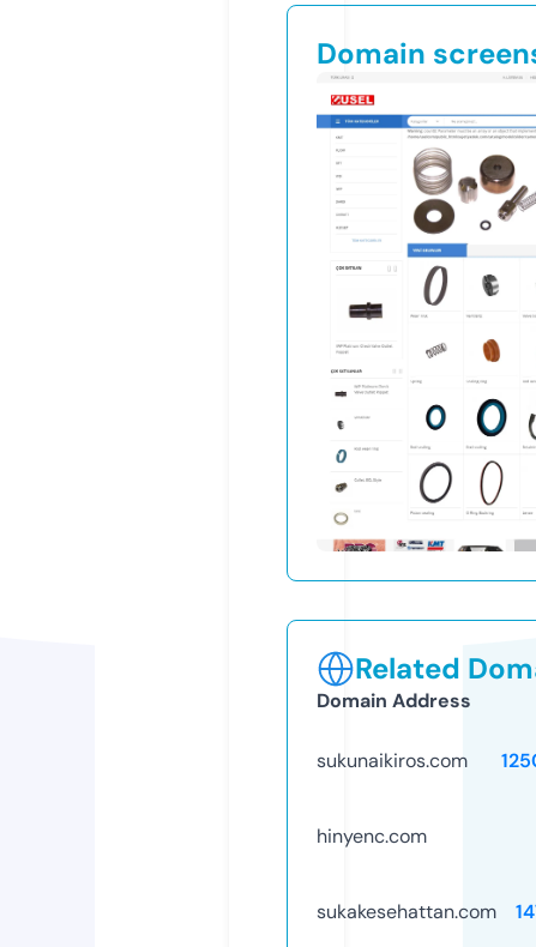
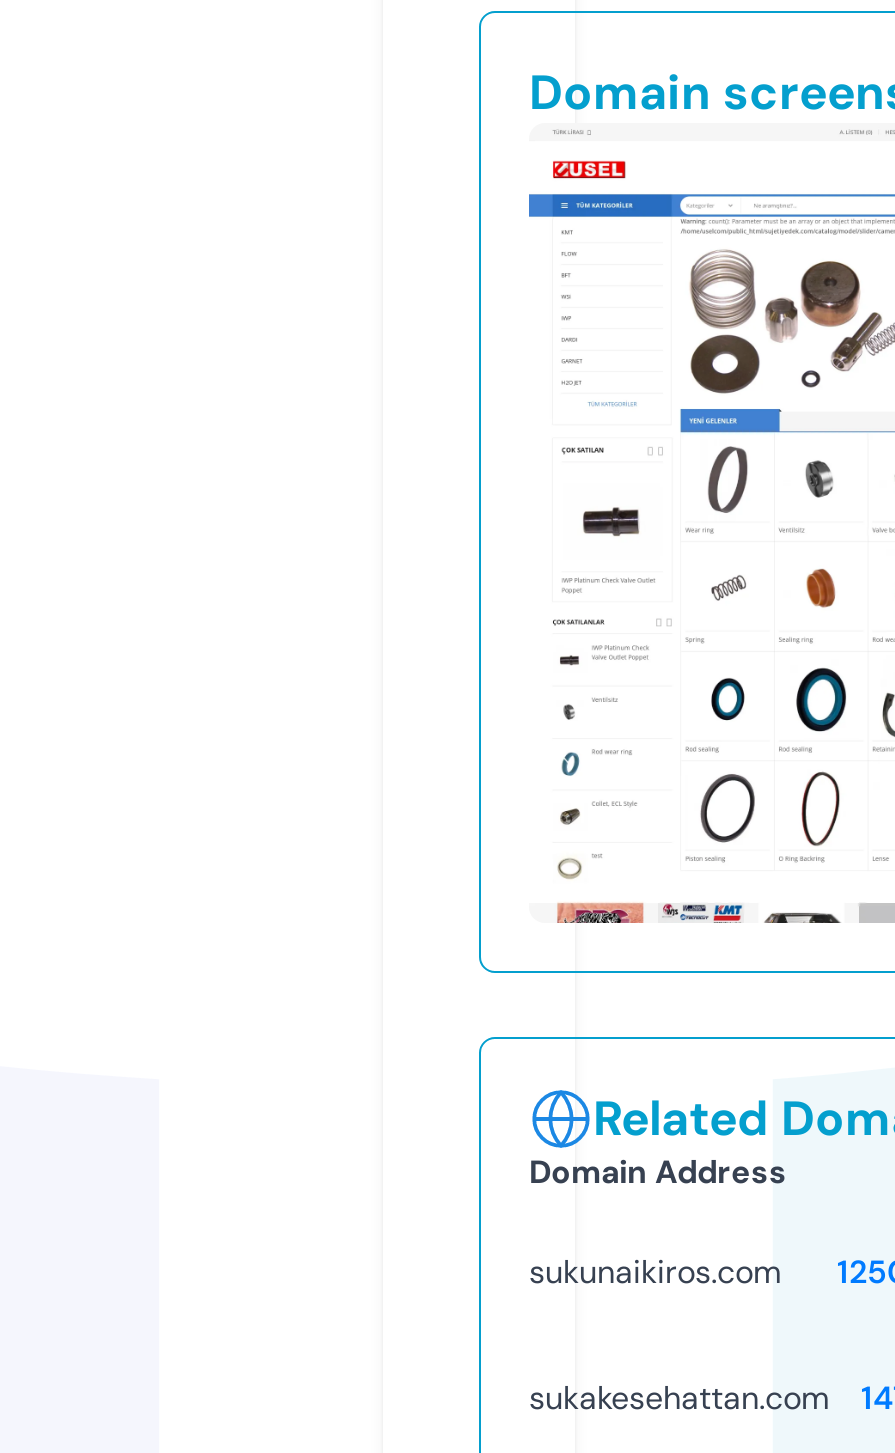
- hinyenc.com
